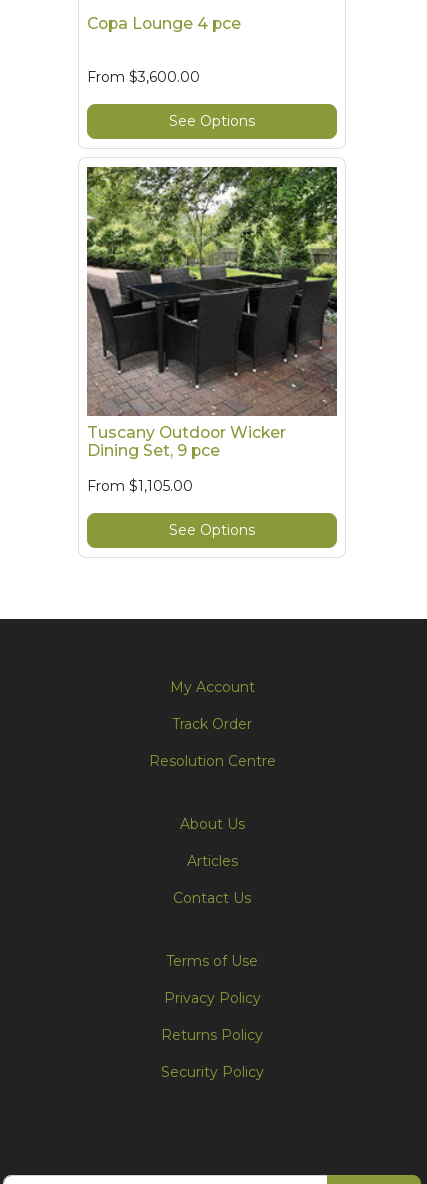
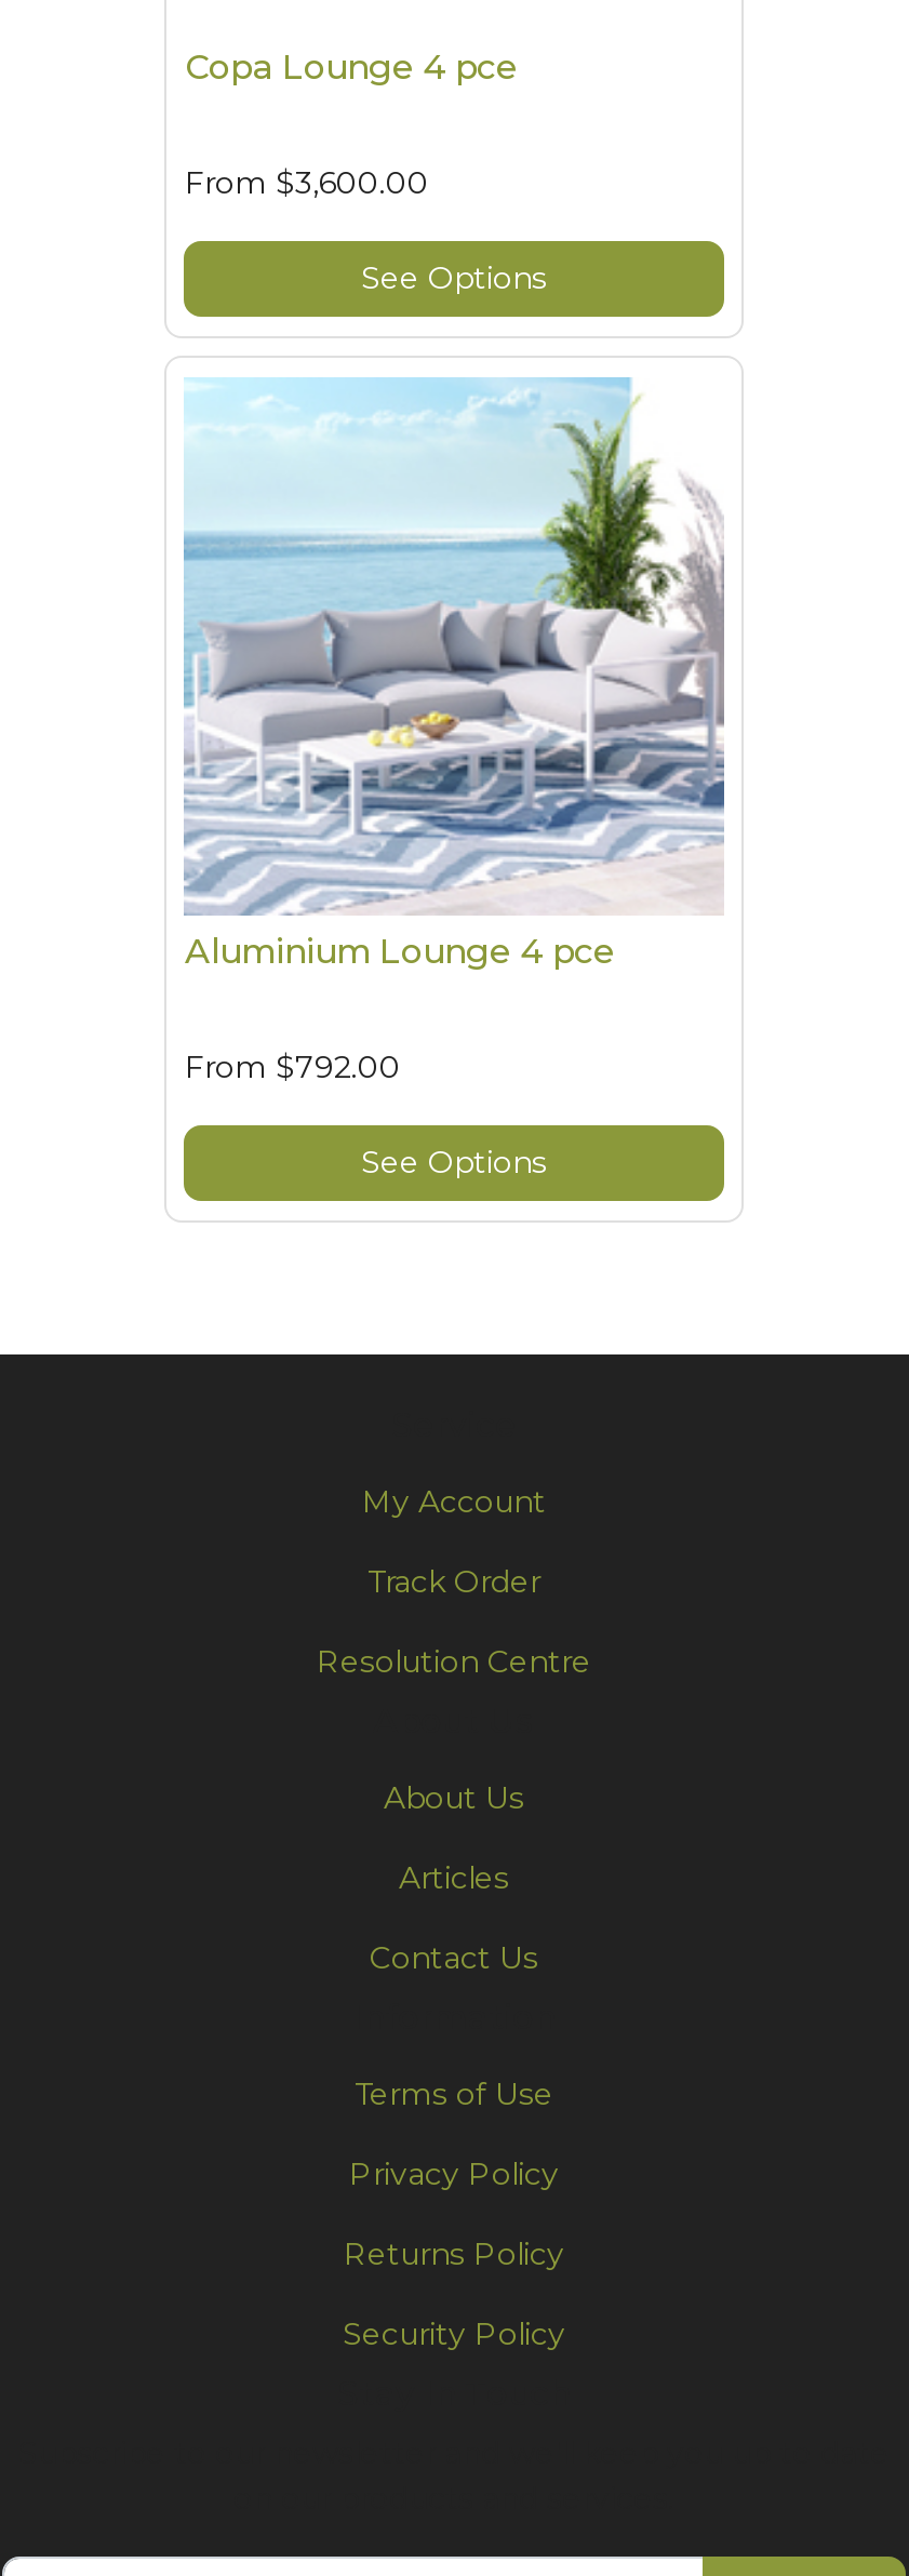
- [image]
- Tuscany Outdoor Wicker
- Dining Set, 9 pce
+ [image]
+ Aluminium Lounge 4 pce

- From $1,105.00
+ From $792.00
